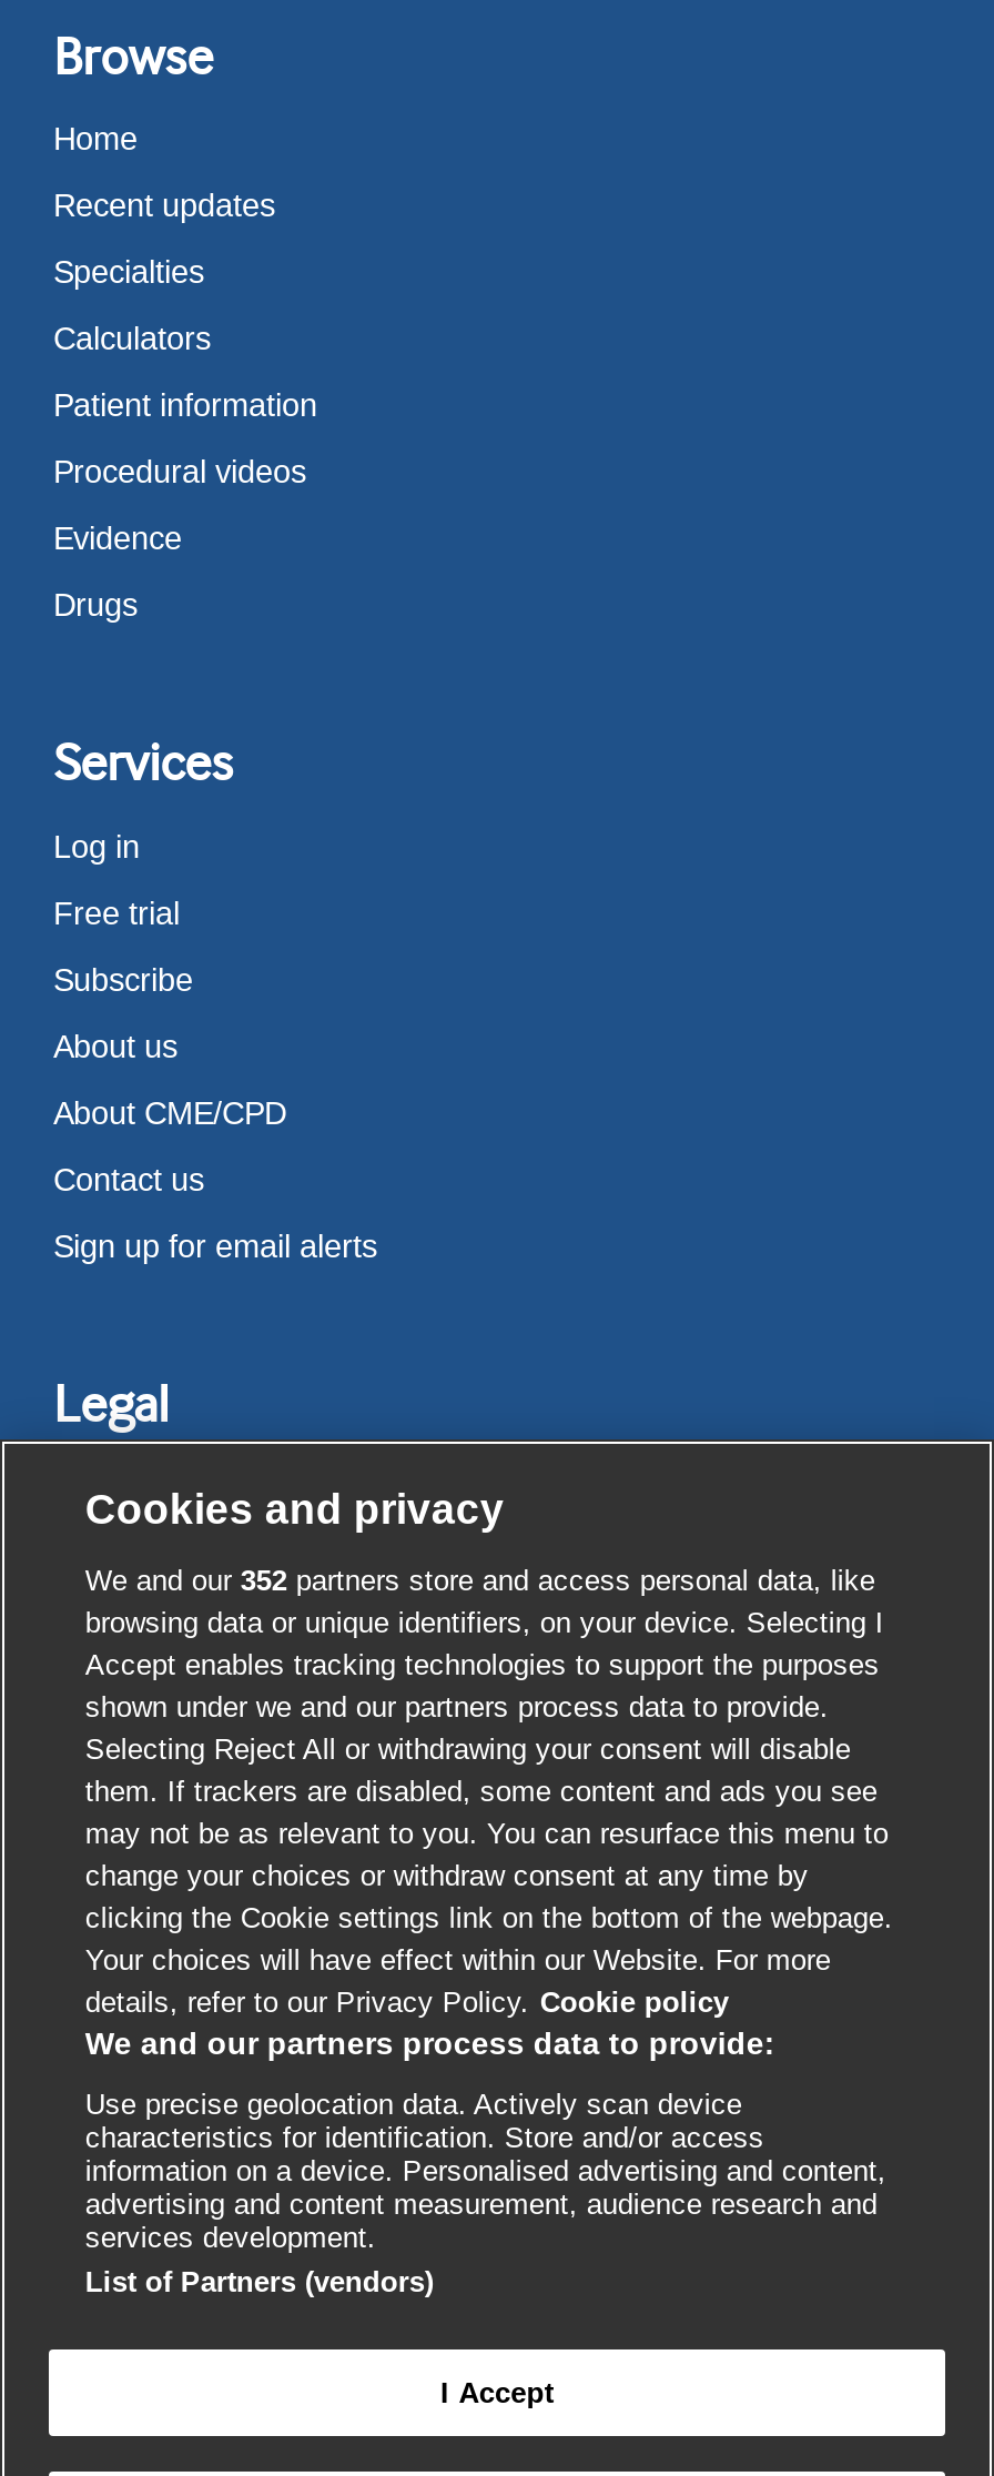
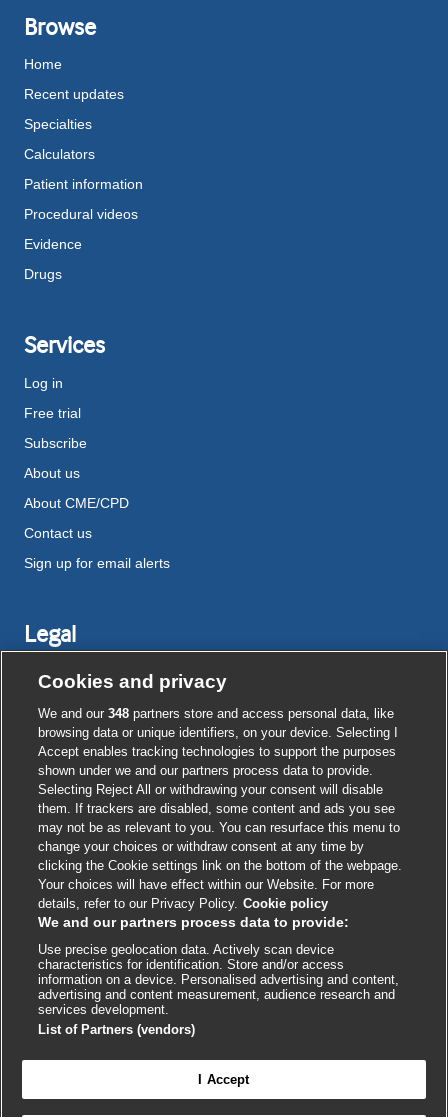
- We and our 352 partners store and access personal data, like
+ We and our 348 partners store and access personal data, like
